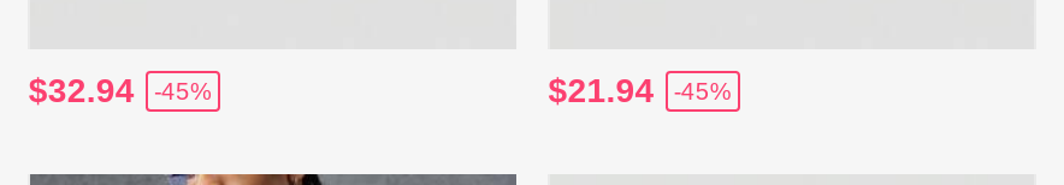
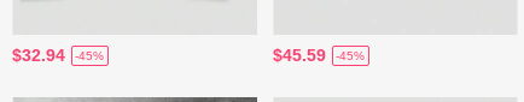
- $21.94 -45%
+ $45.59 -45%
